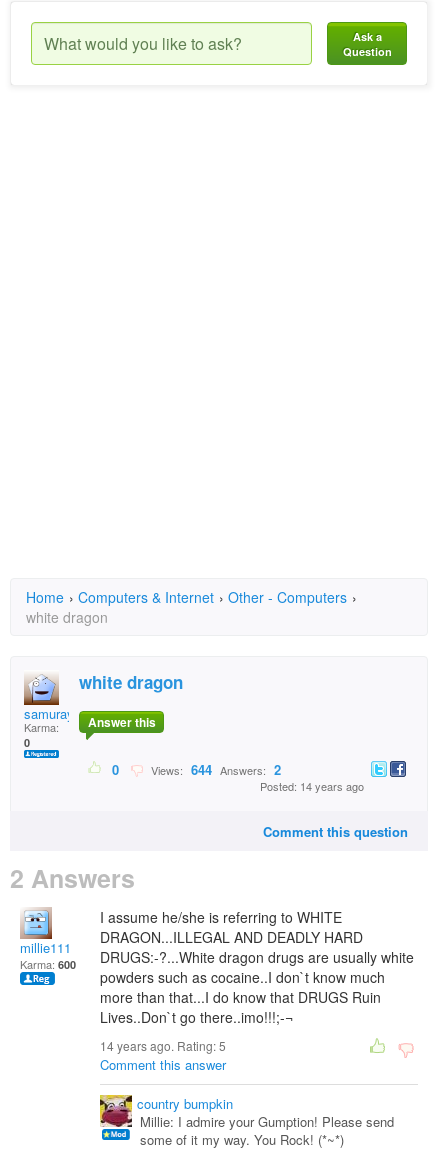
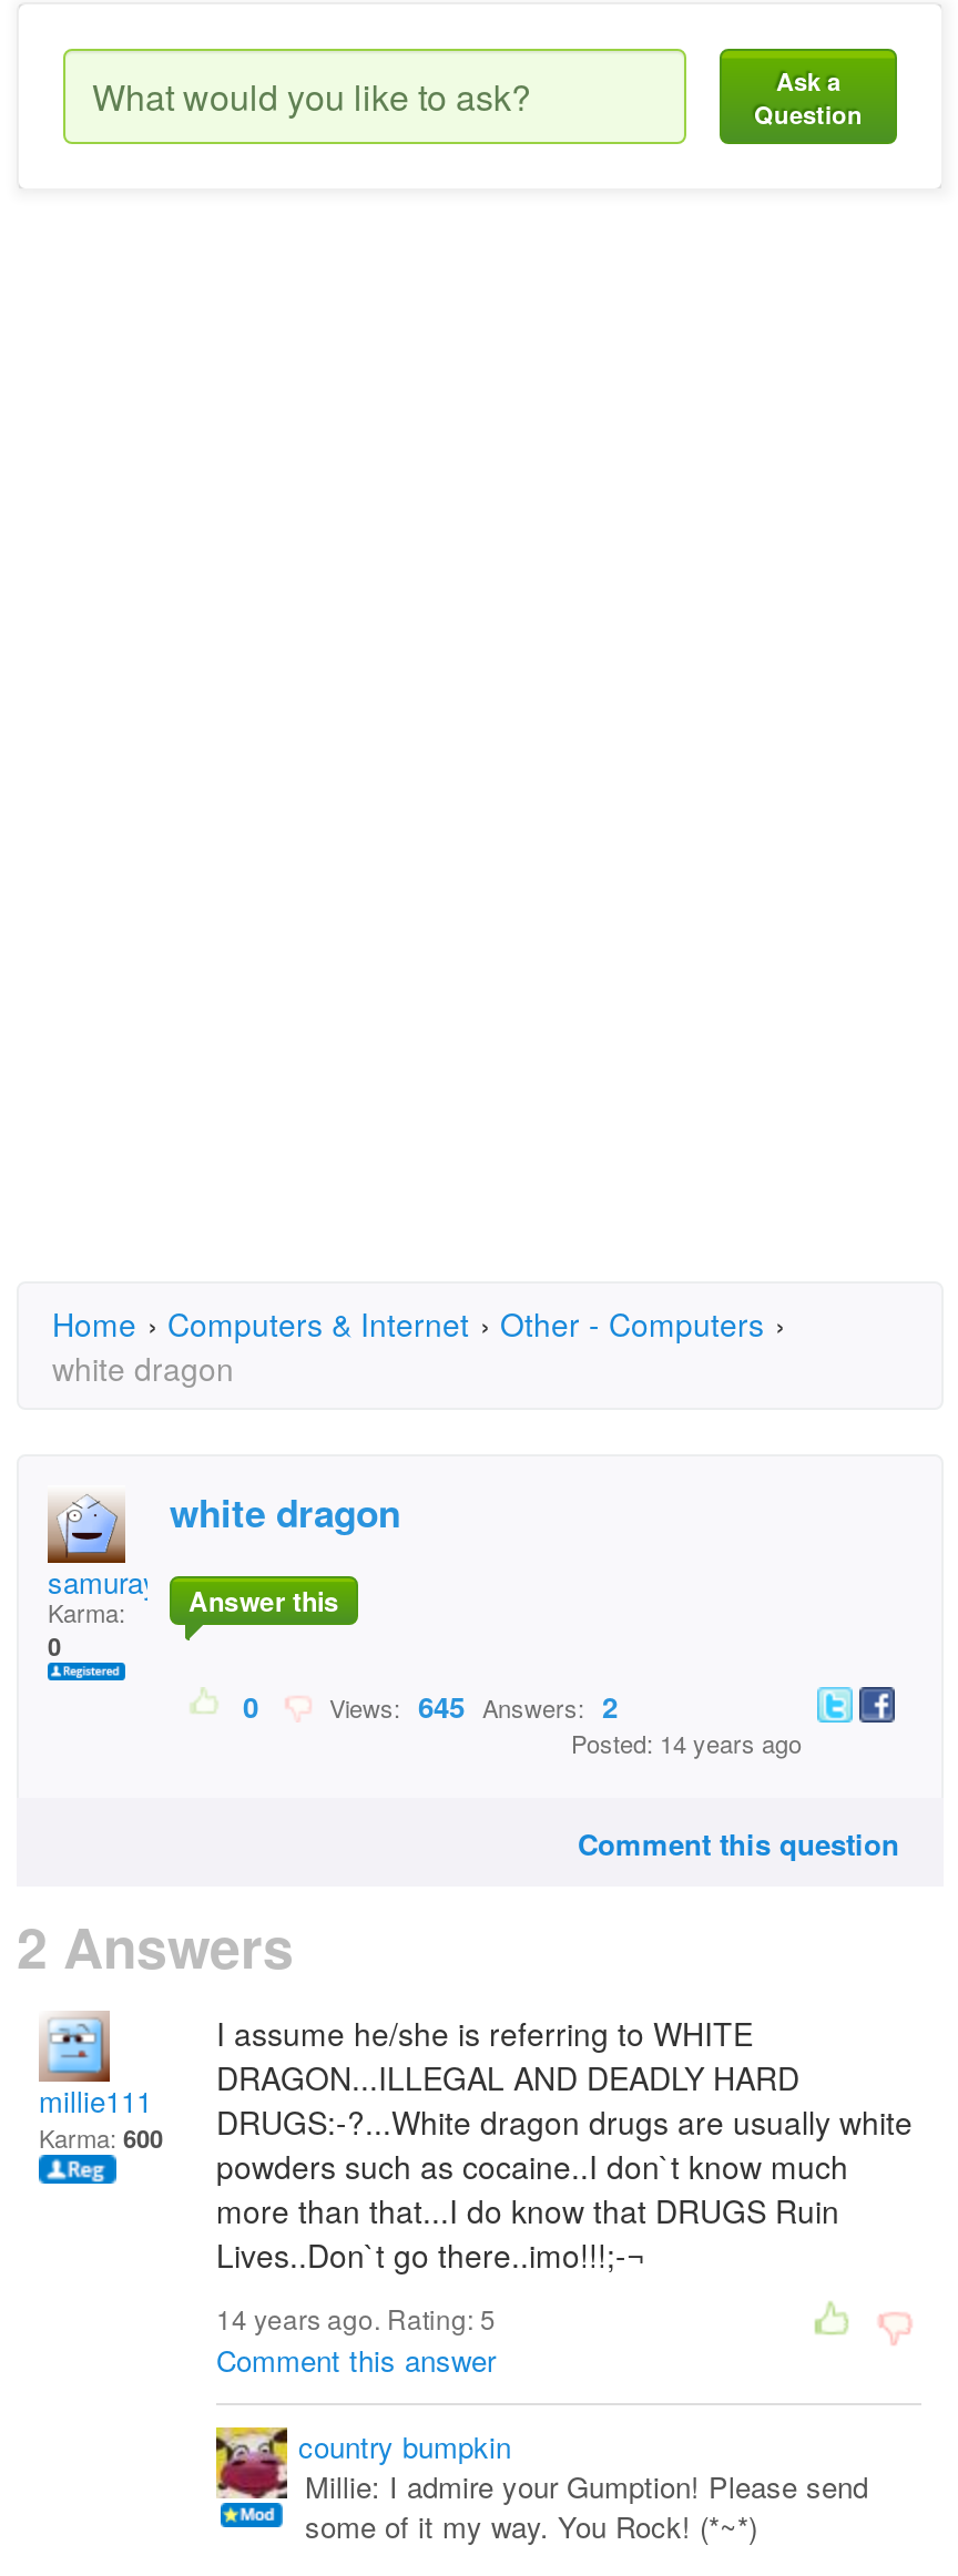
- Views: 644 Answers: 2
+ Views: 645 Answers: 2
